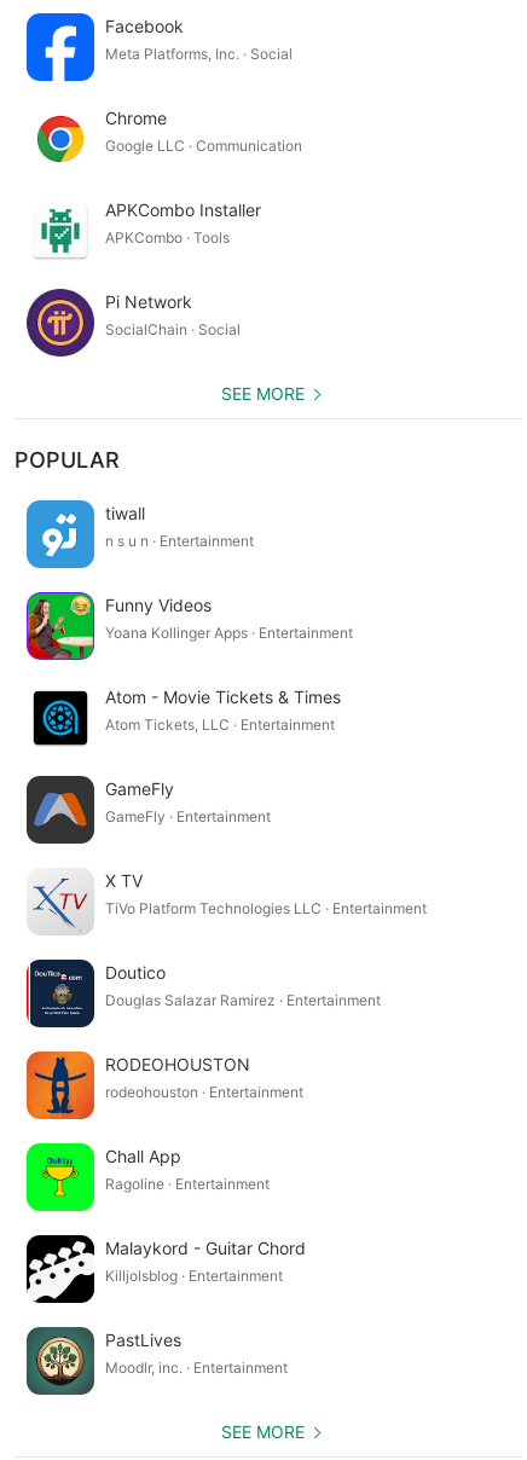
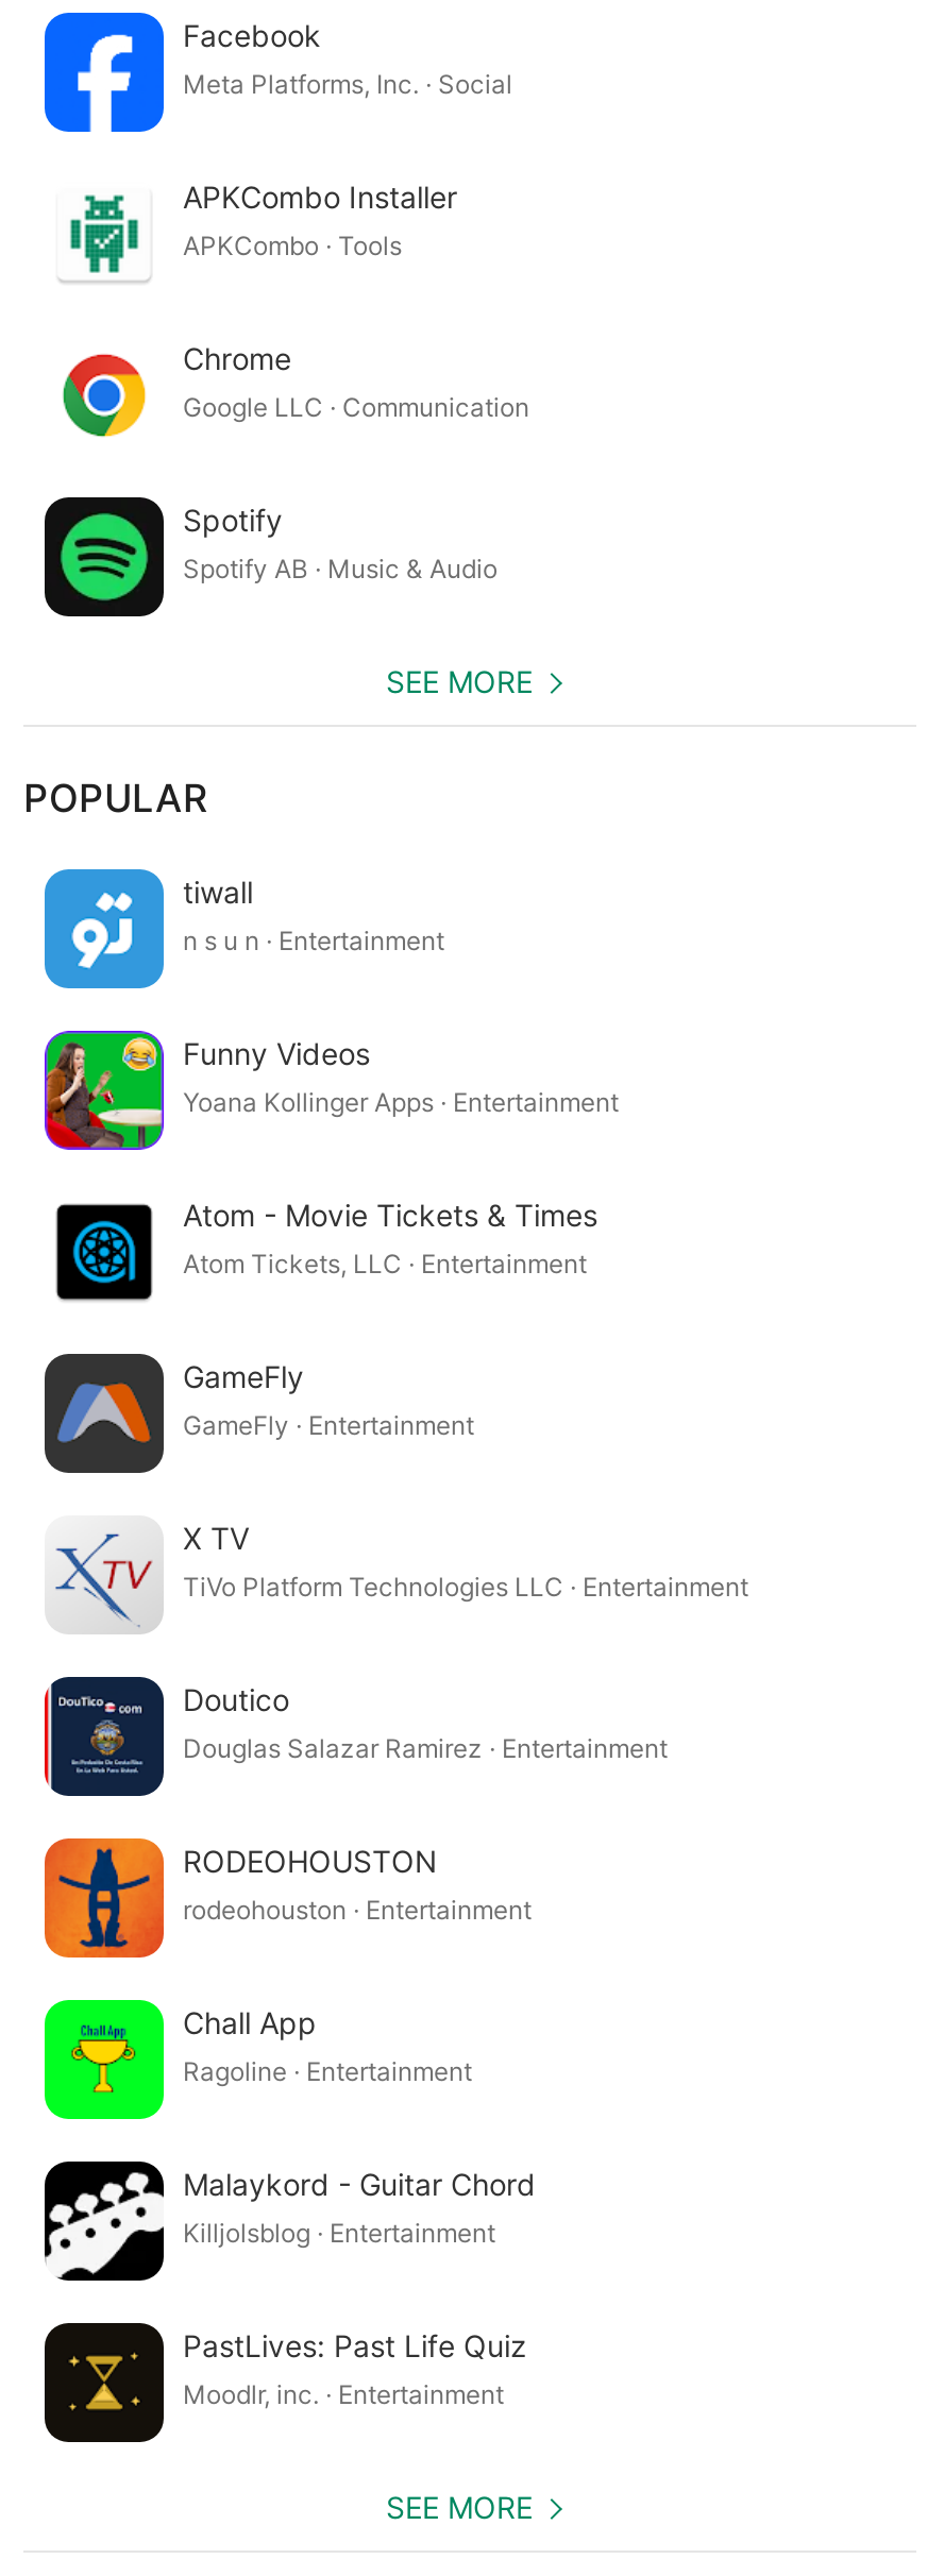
moved down: [image] | Chrome | Google LLC · Communication

moved up: [image] | APKCombo Installer | APKCombo · Tools

- [image]
- Pi Network
- SocialChain · Social
+ [image]
+ Spotify
+ Spotify AB · Music & Audio

- [image]
- PastLives
+ [image]
+ PastLives: Past Life Quiz
